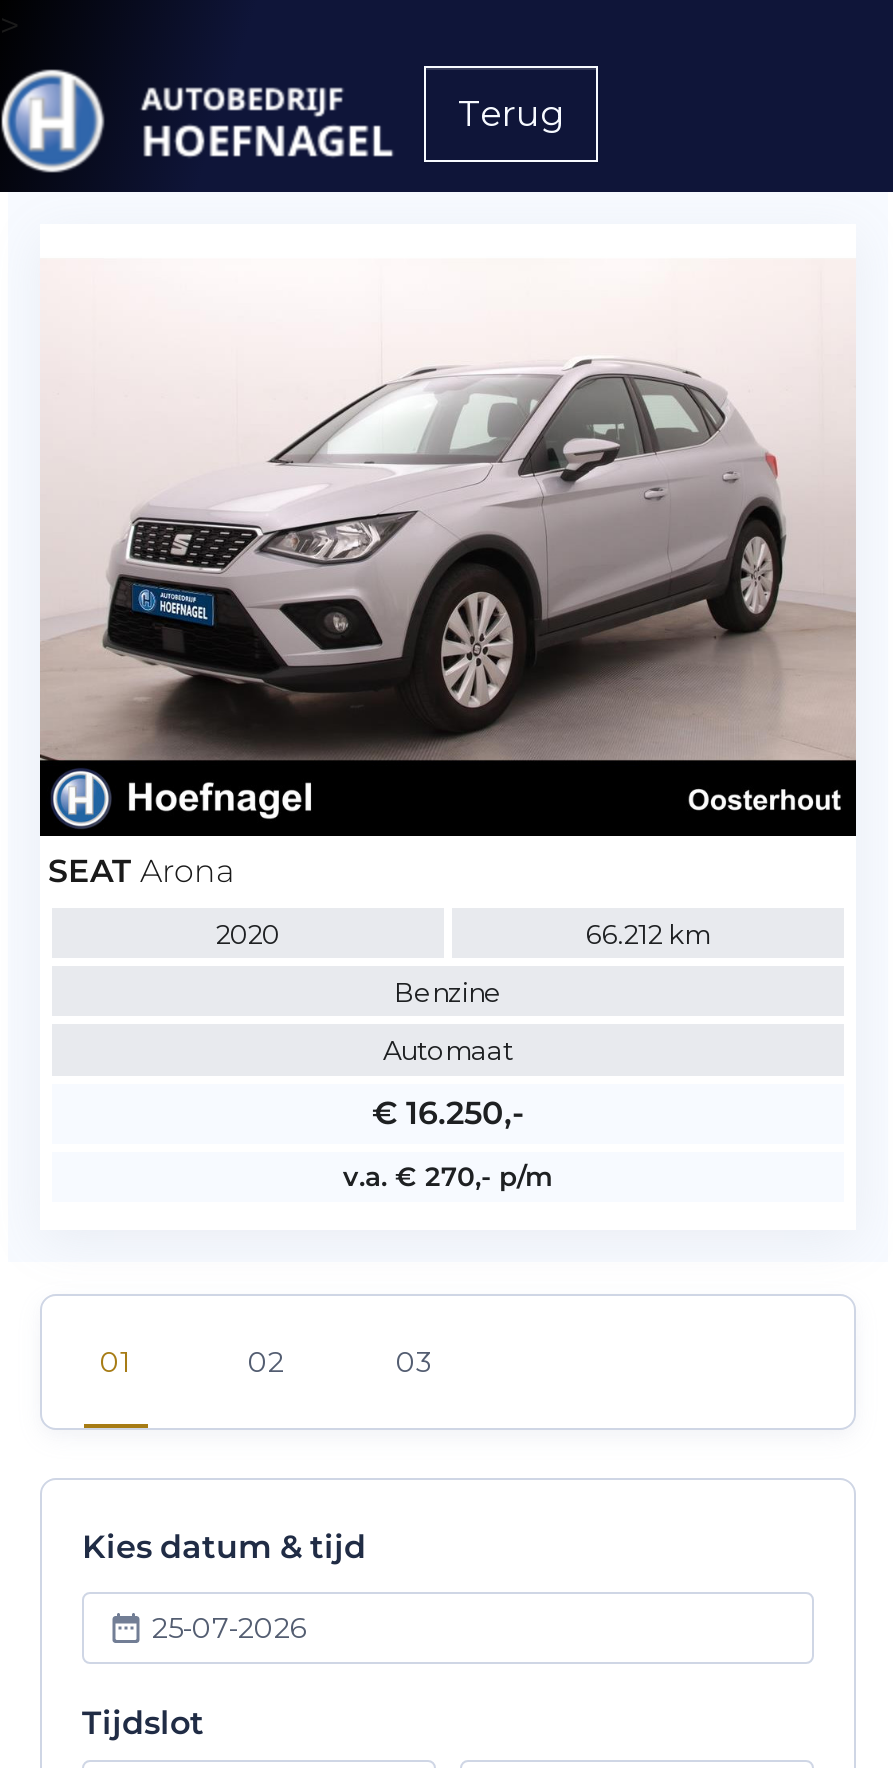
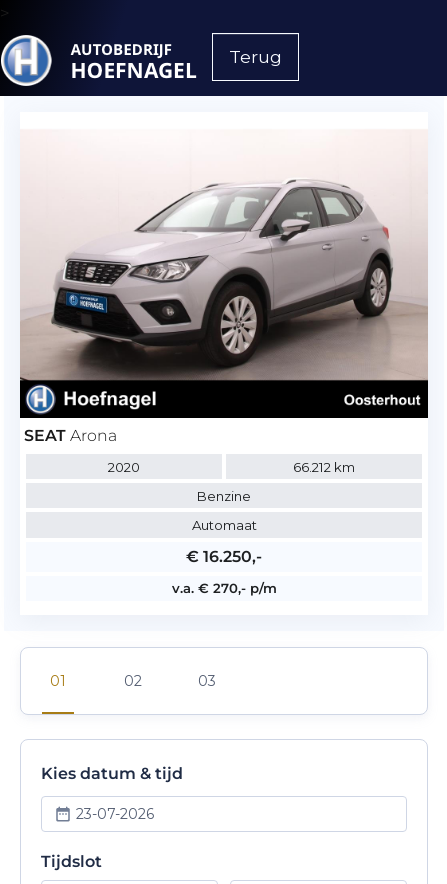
- 25-07-2026
+ 23-07-2026
